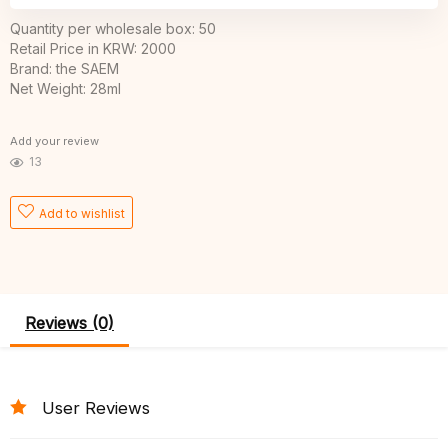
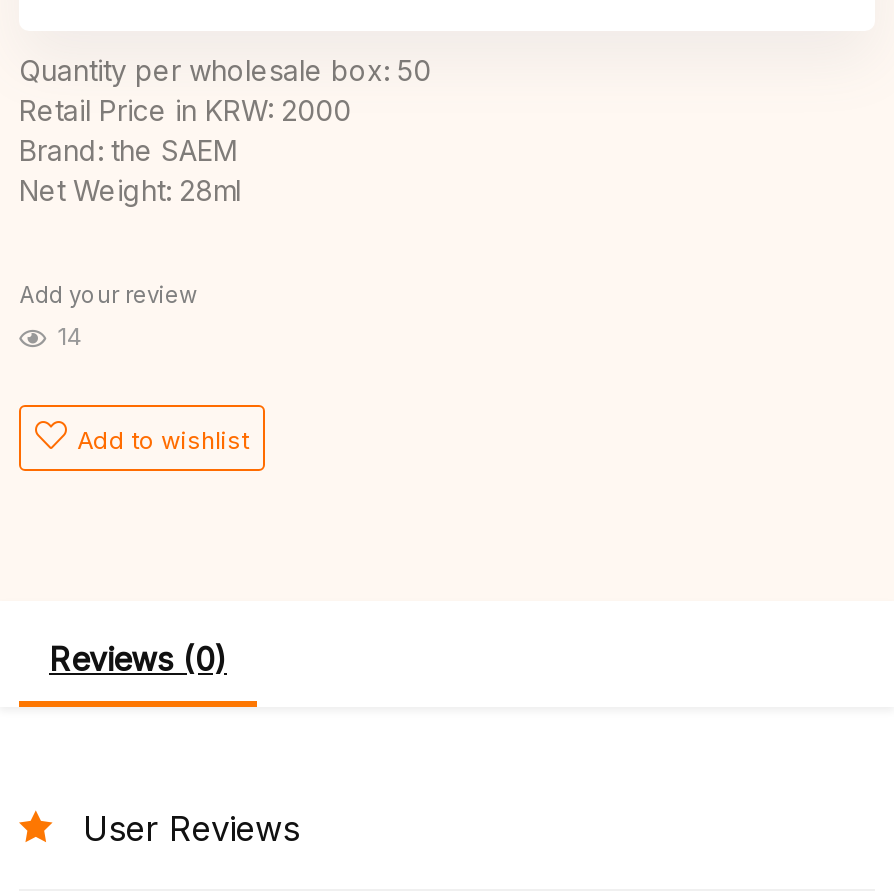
- 13
+ 14
